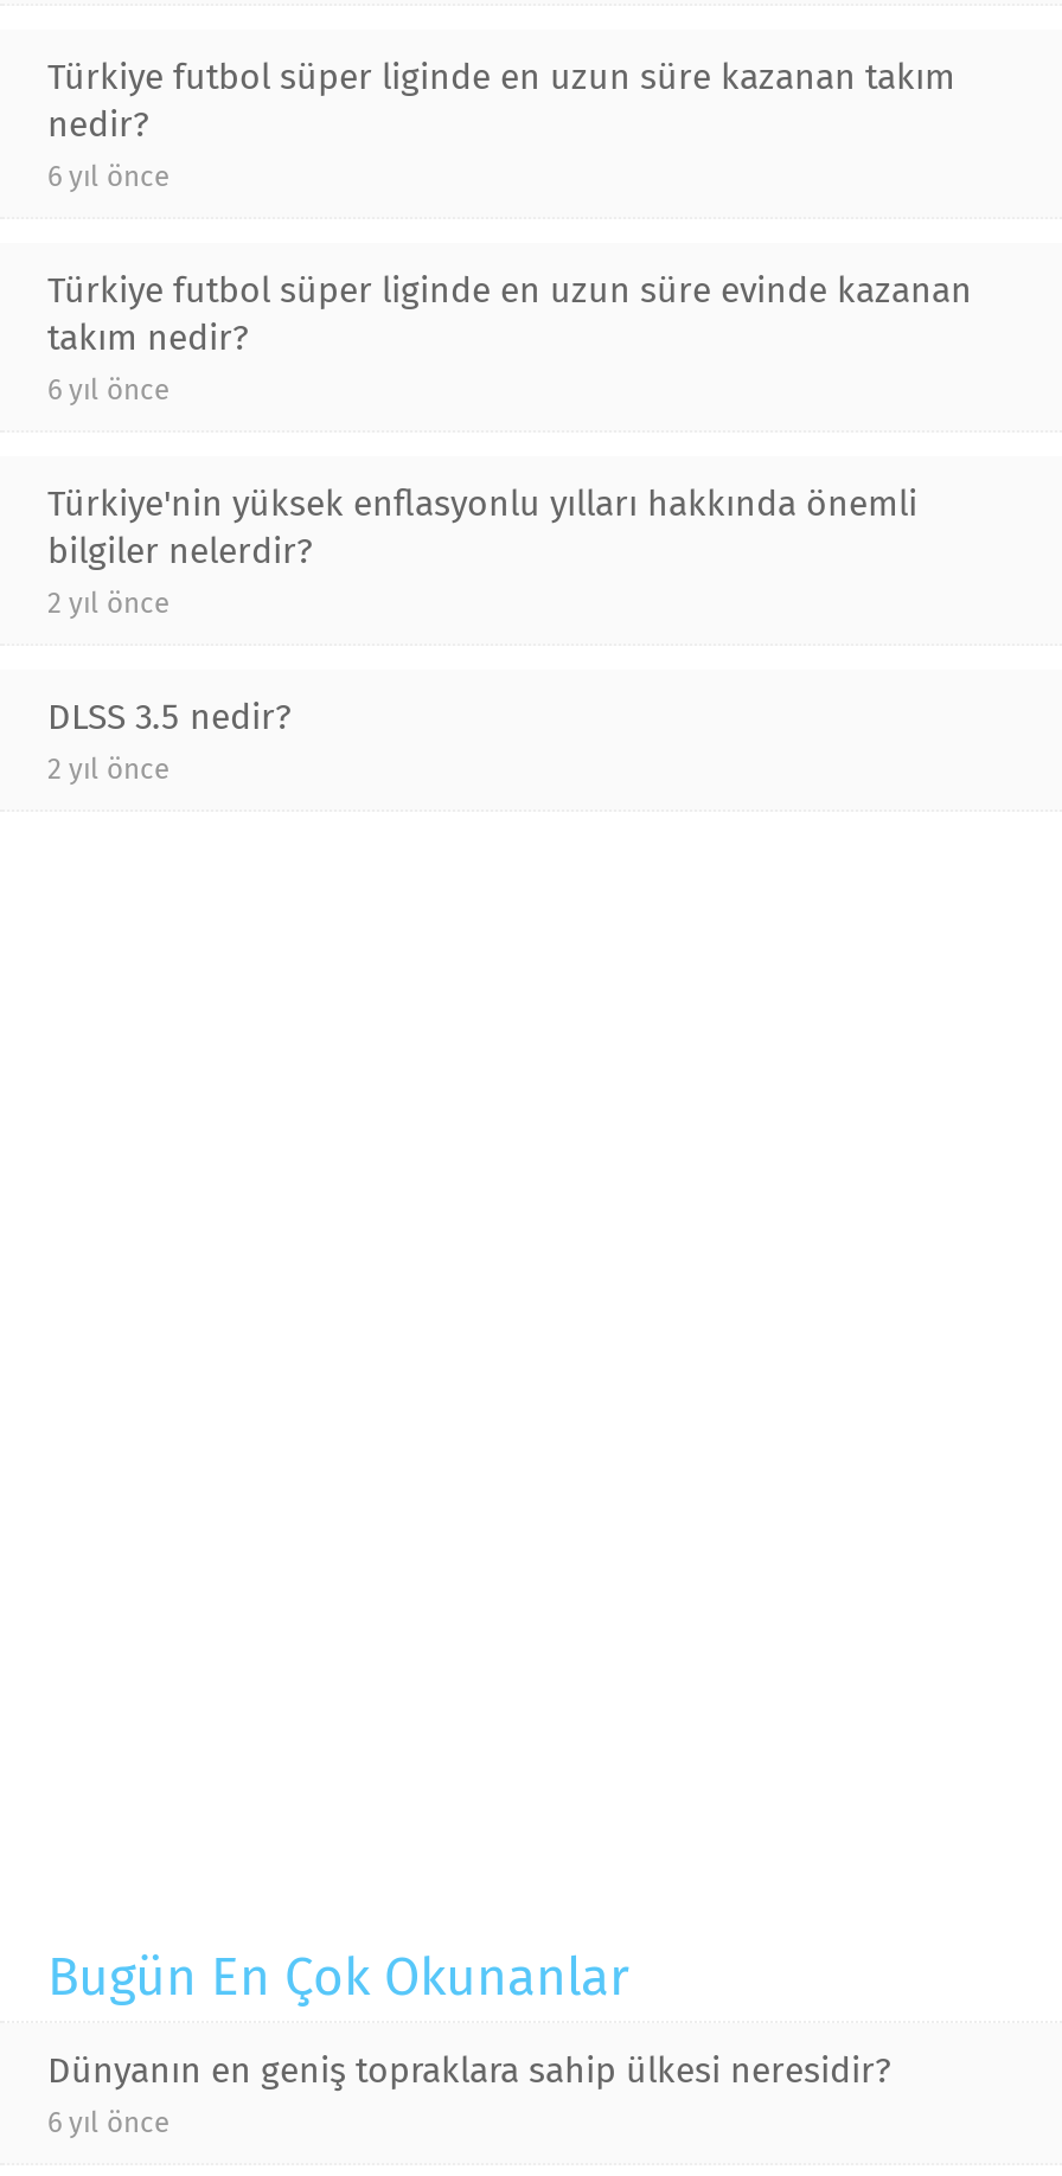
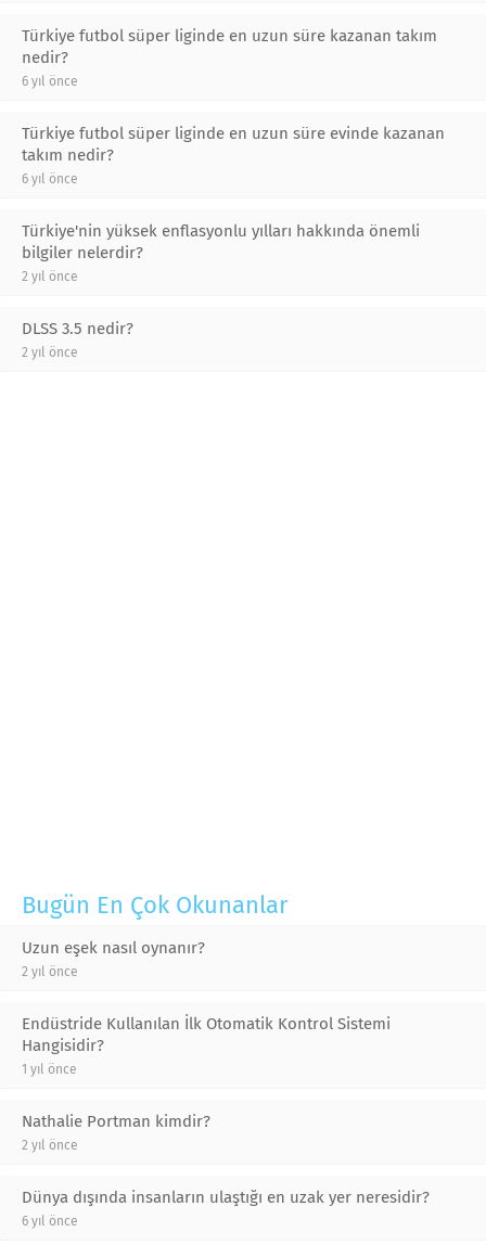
- Dünyanın en geniş topraklara sahip ülkesi neresidir?
+ Uzun eşek nasıl oynanır?
+ 2 yıl önce
+ Endüstride Kullanılan İlk Otomatik Kontrol Sistemi
+ Hangisidir?
+ 1 yıl önce
+ Nathalie Portman kimdir?
+ 2 yıl önce
+ Dünya dışında insanların ulaştığı en uzak yer neresidir?
